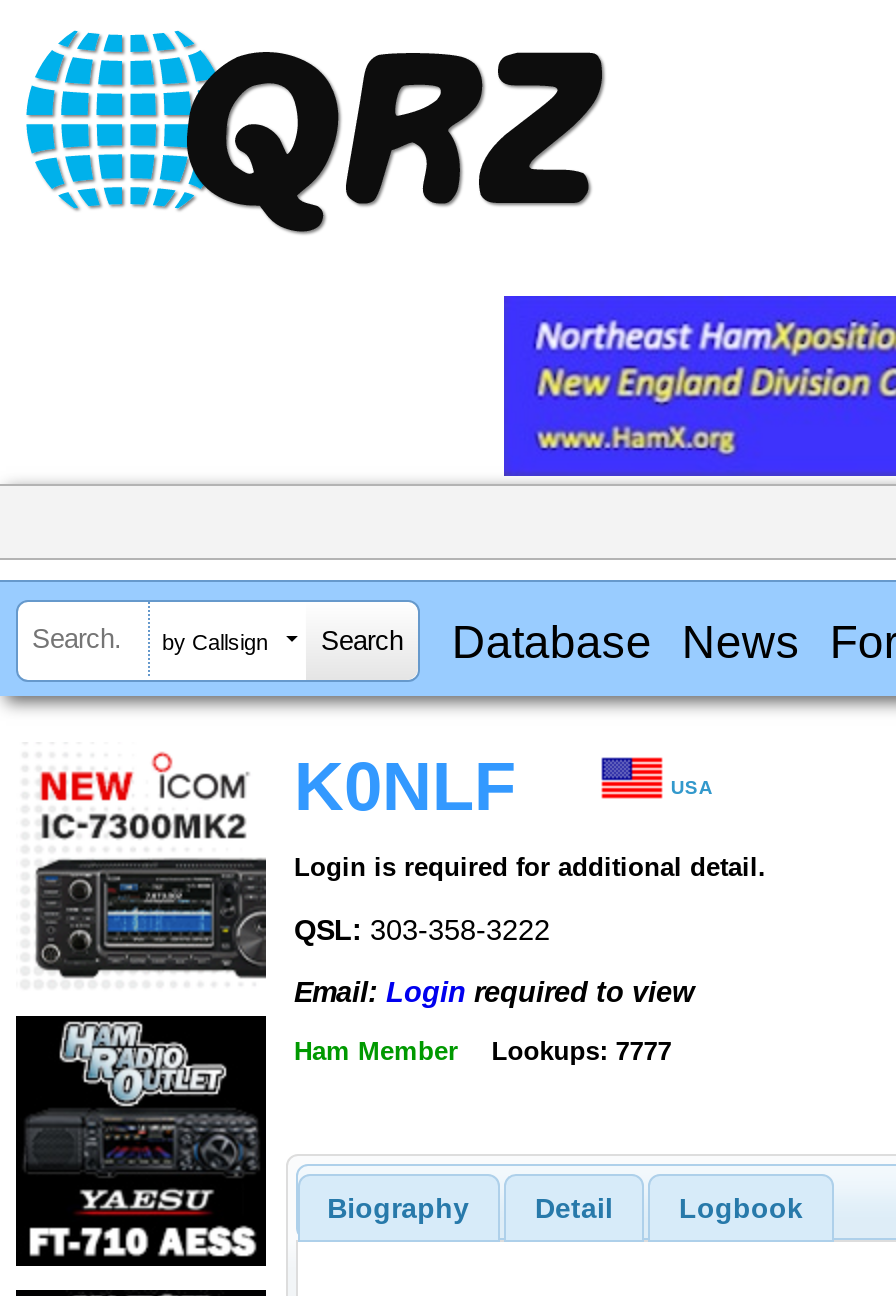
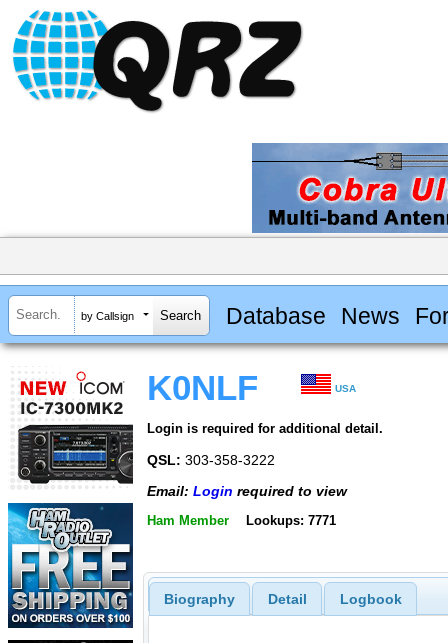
- [image]
+ [image]

- [image]
- Ham Member Lookups: 7777
+ [image]
+ Ham Member Lookups: 7771
